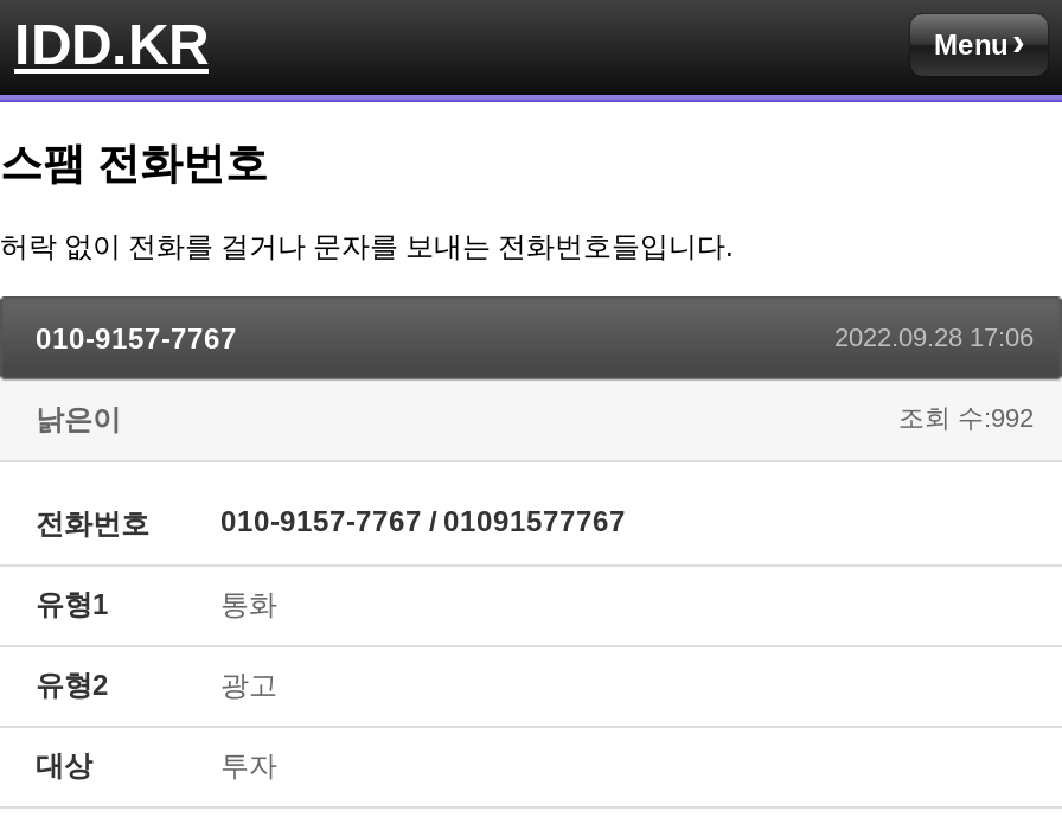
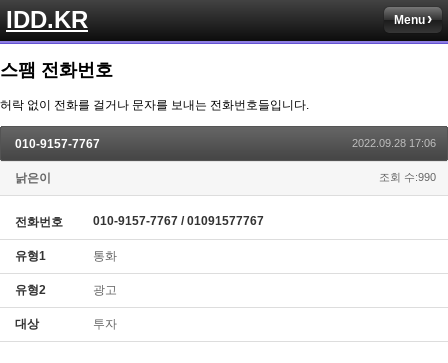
- 조회 수:992
+ 조회 수:990
